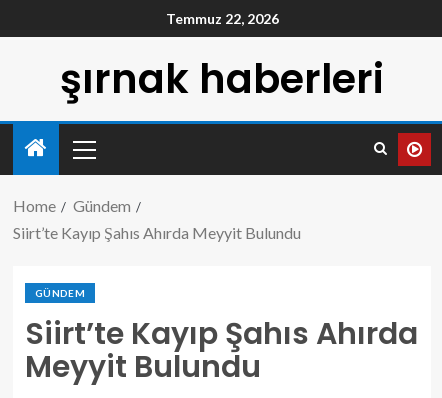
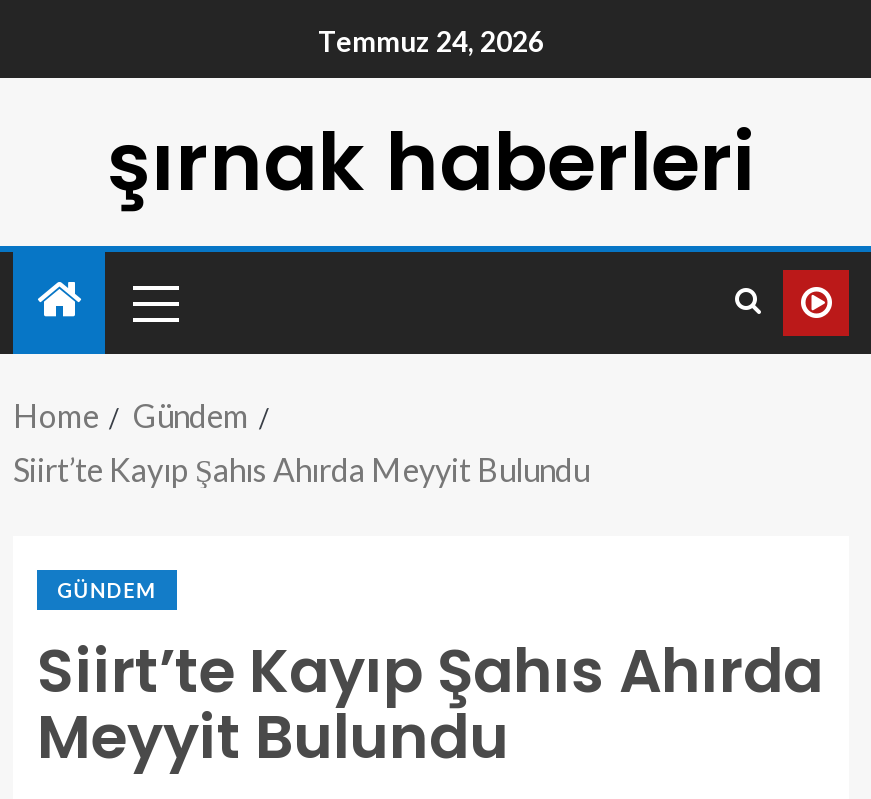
- Temmuz 22, 2026
+ Temmuz 24, 2026
